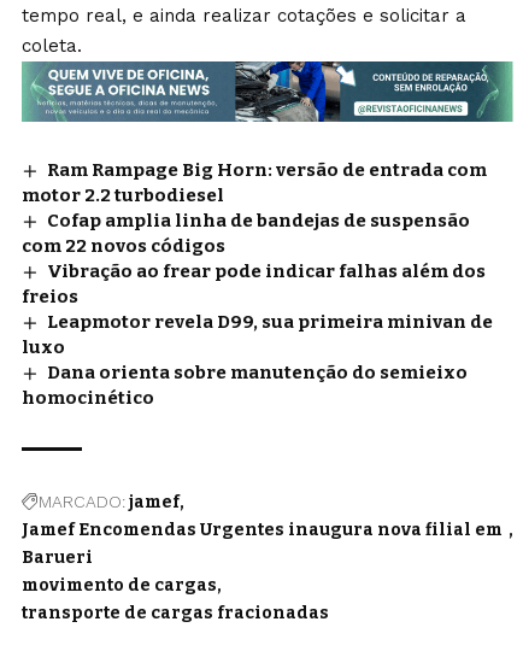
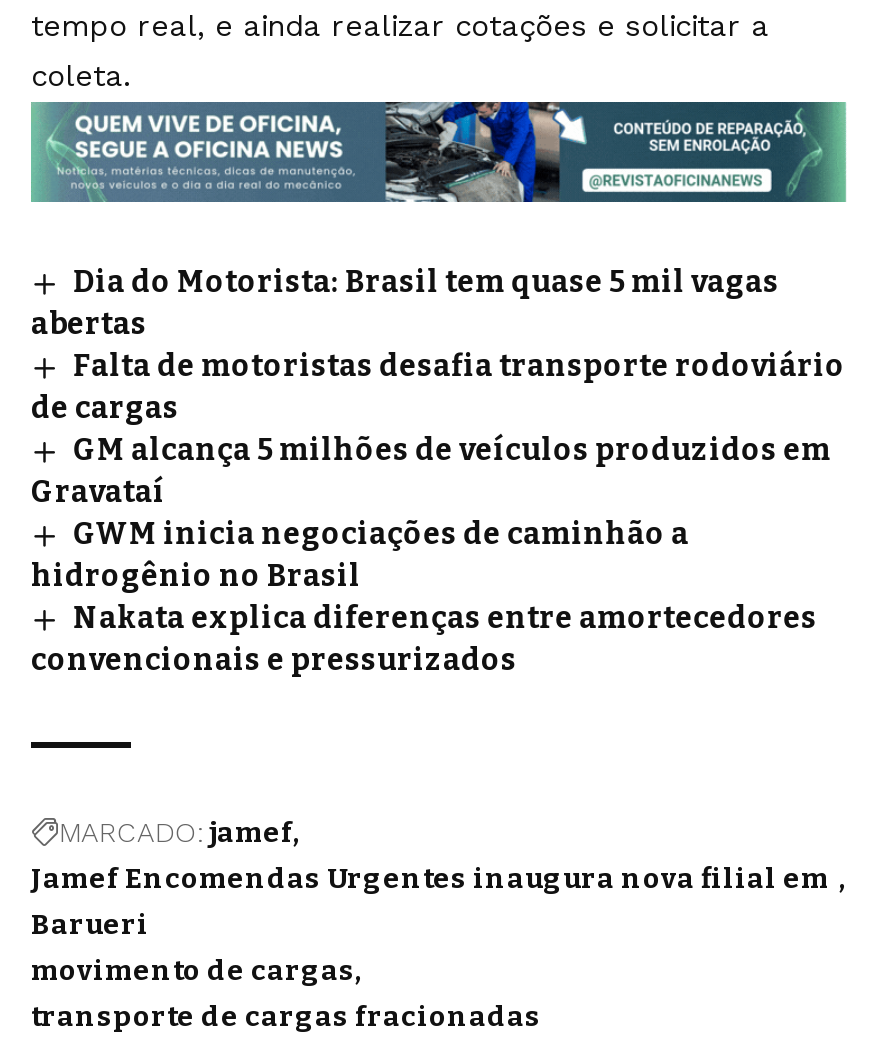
- Ram Rampage Big Horn: versão de entrada com
- motor 2.2 turbodiesel
- Cofap amplia linha de bandejas de suspensão
- com 22 novos códigos
- Vibração ao frear pode indicar falhas além dos
- freios
- Leapmotor revela D99, sua primeira minivan de
- luxo
- Dana orienta sobre manutenção do semieixo
- homocinético
+ Dia do Motorista: Brasil tem quase 5 mil vagas
+ abertas
+ Falta de motoristas desafia transporte rodoviário
+ de cargas
+ GM alcança 5 milhões de veículos produzidos em
+ Gravataí
+ GWM inicia negociações de caminhão a
+ hidrogênio no Brasil
+ Nakata explica diferenças entre amortecedores
+ convencionais e pressurizados
